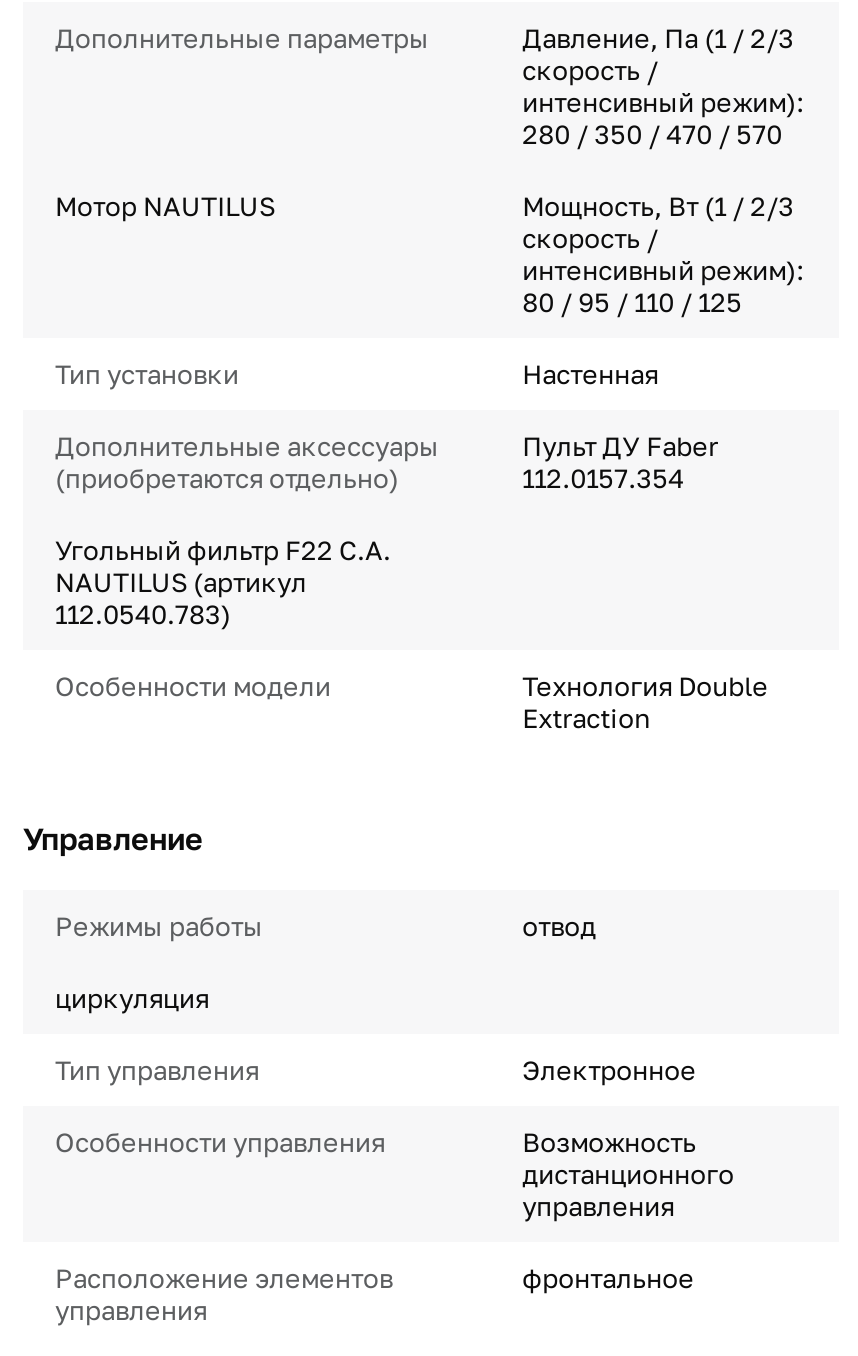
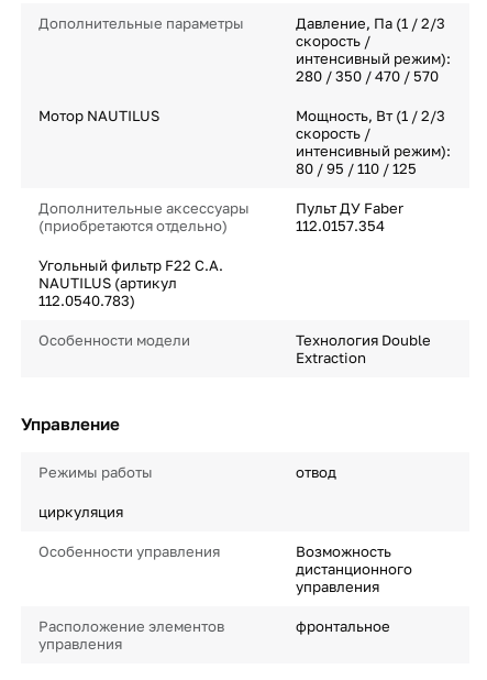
- Тип установки
- Настенная

- Тип управления
- Электронное
